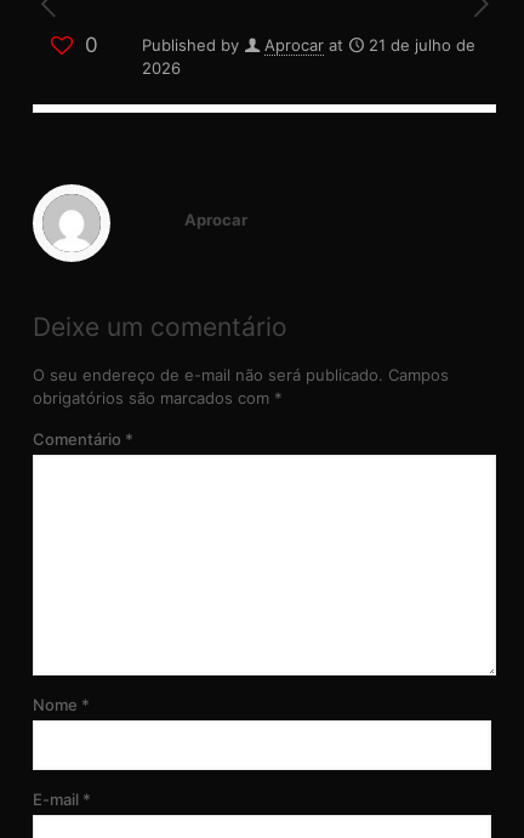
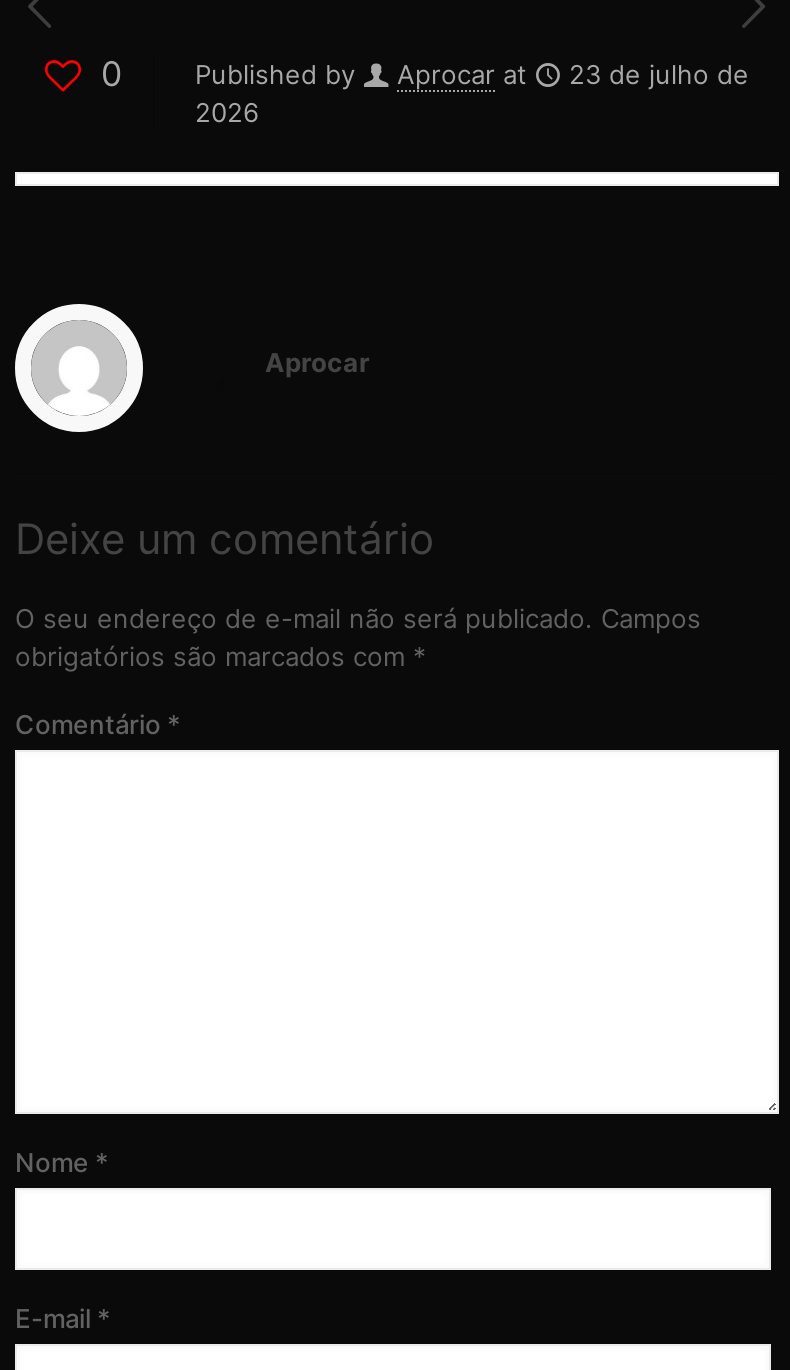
- Published by Aprocar at 21 de julho de
+ Published by Aprocar at 23 de julho de
